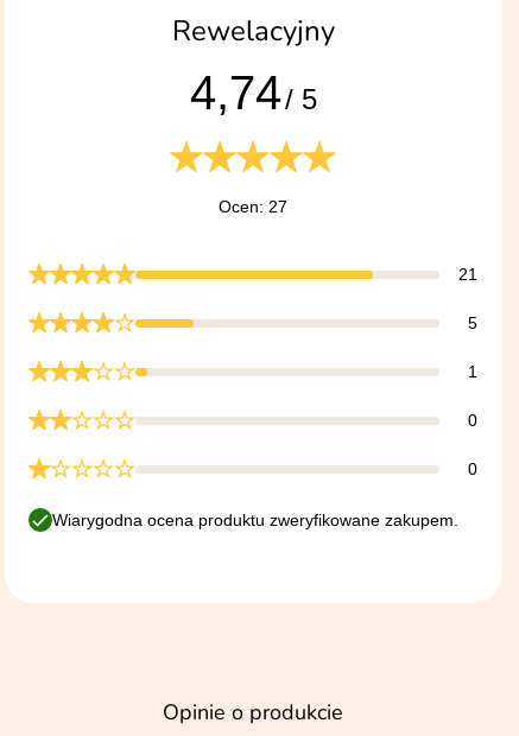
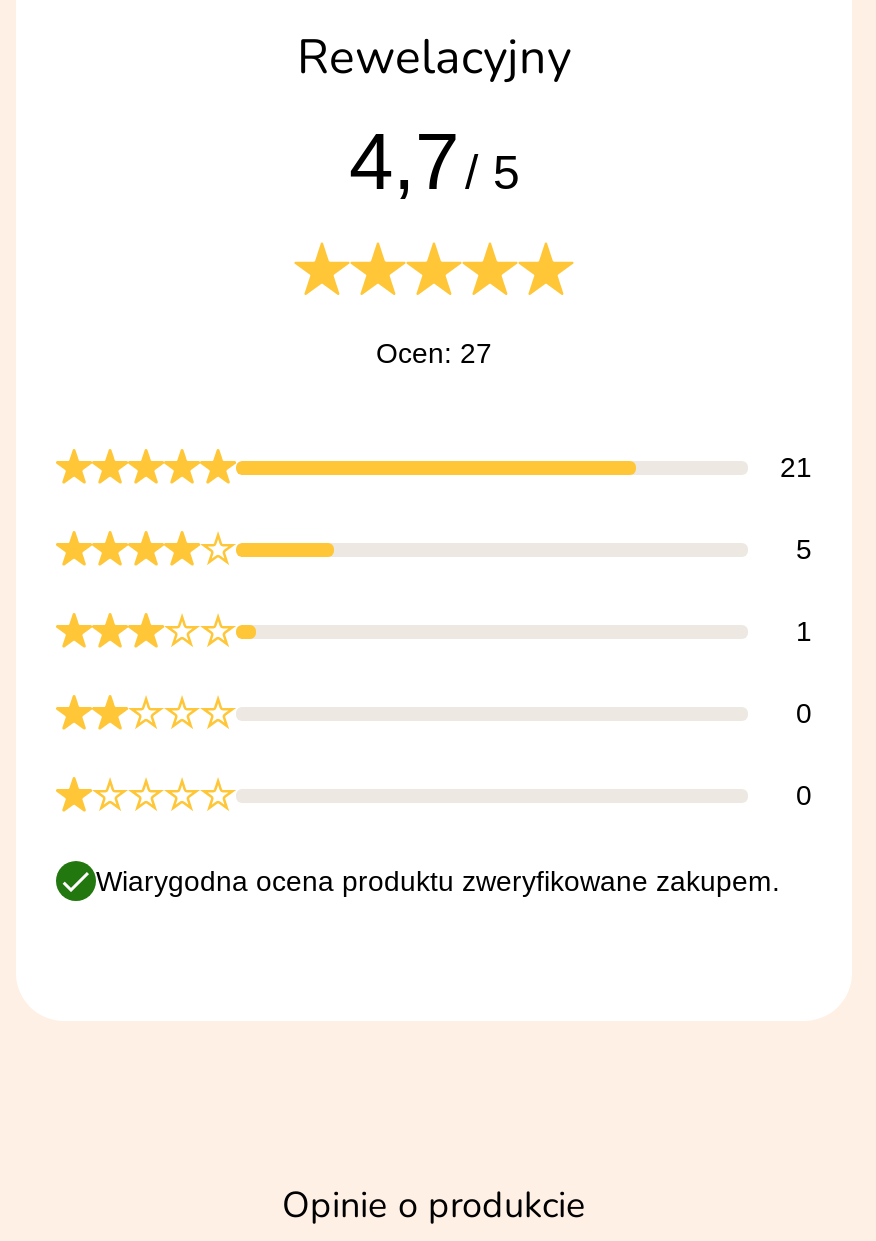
- 4,74 / 5
+ 4,7 / 5
